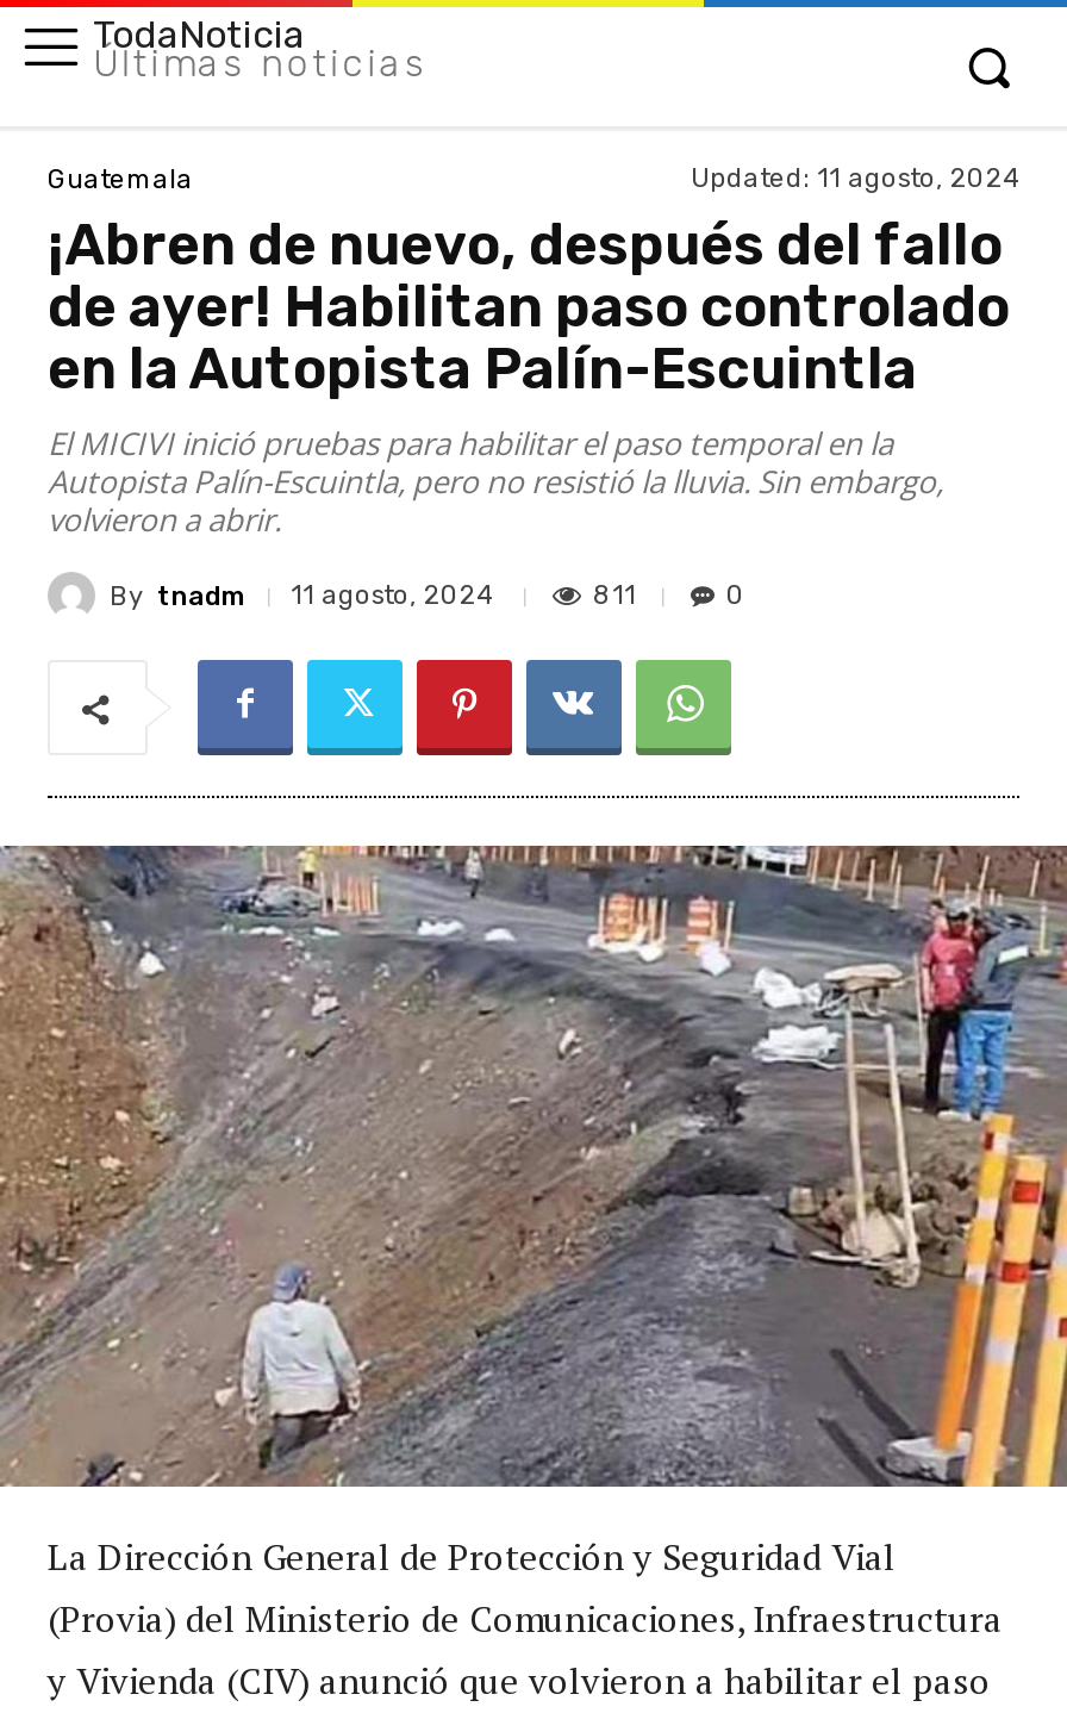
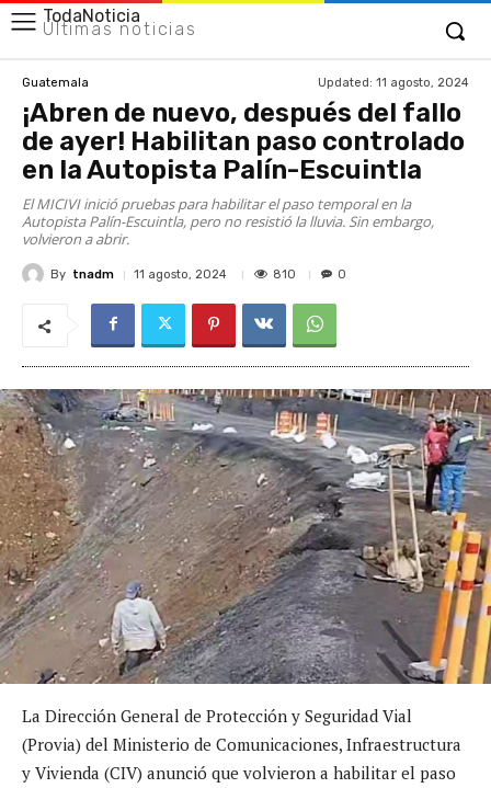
- 811
+ 810
